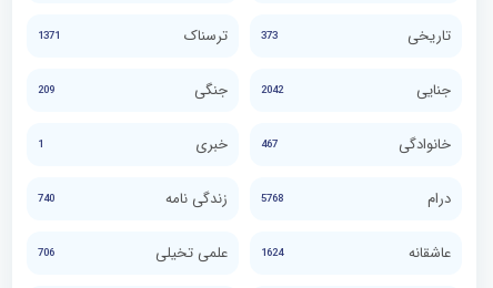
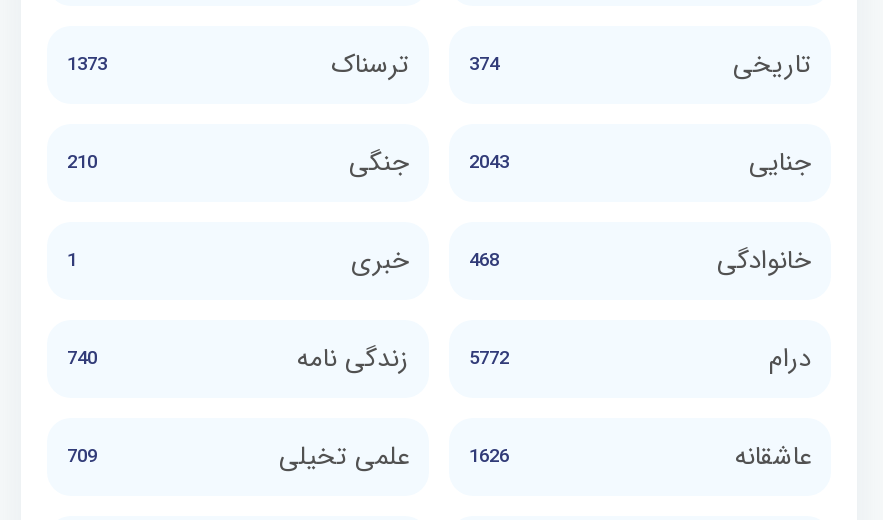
- 1371
+ 1373

- 373 ترسناک
+ 374 ترسناک

- 209
+ 210

- 2042 جنگی
+ 2043 جنگی

- 467 خبری
+ 468 خبری

- 5768 زندگی نامه
+ 5772 زندگی نامه

- 706
+ 709

- 1624
+ 1626
